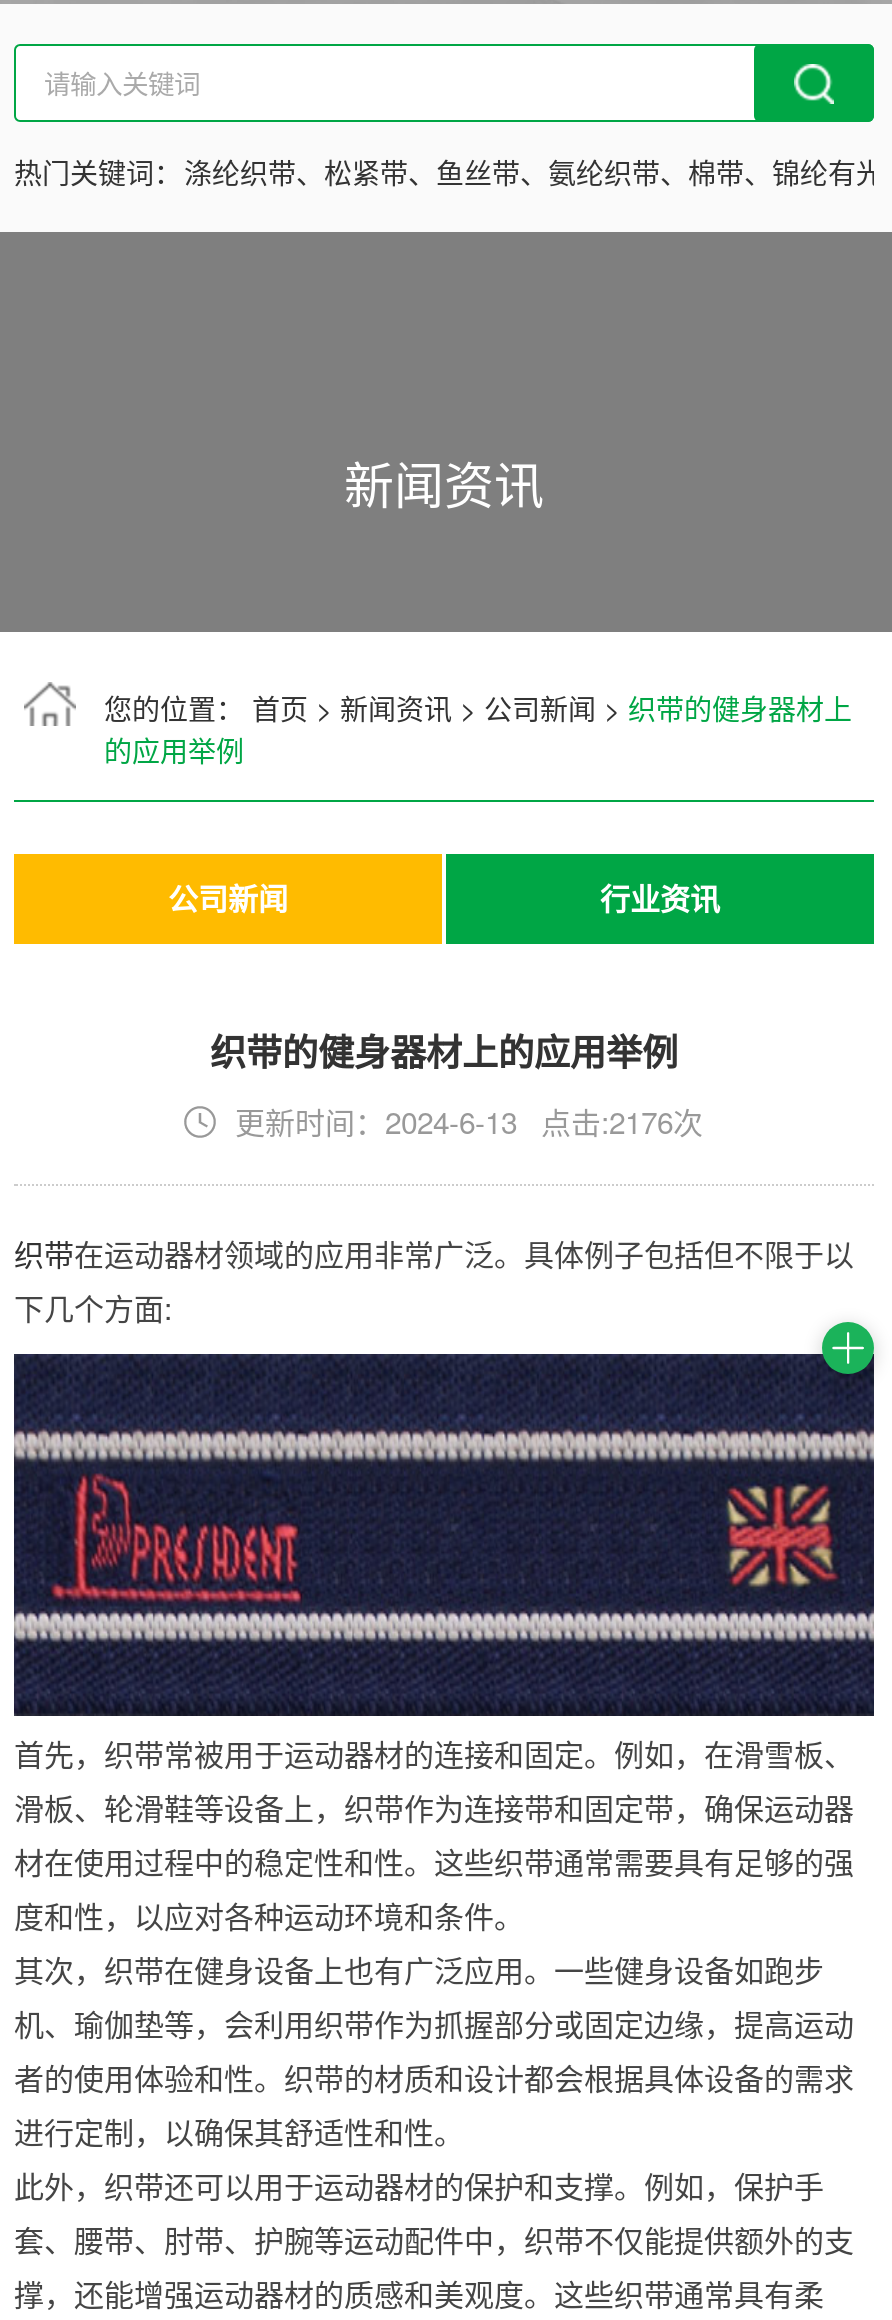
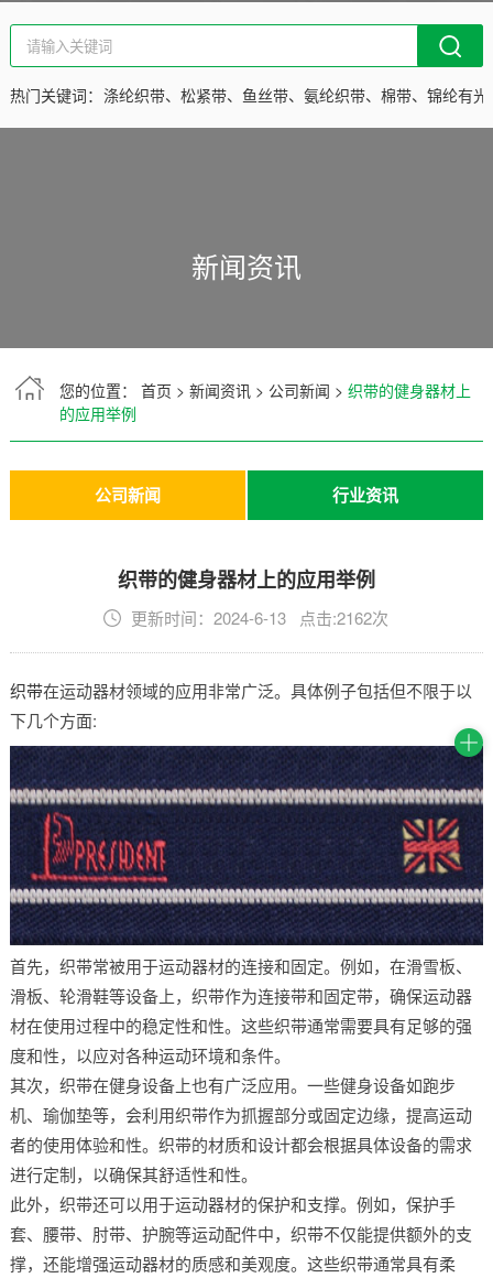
- 更新时间：2024-6-13 点击:2176次
+ 更新时间：2024-6-13 点击:2162次
